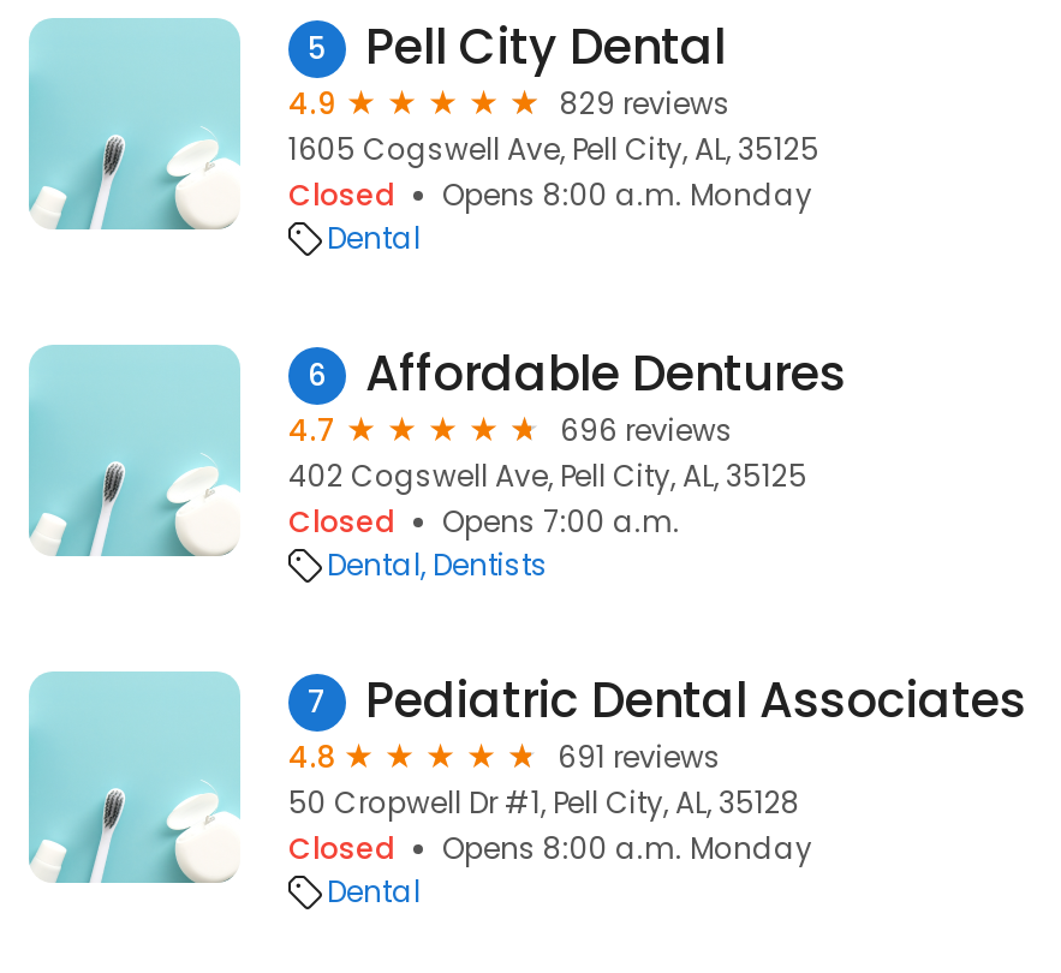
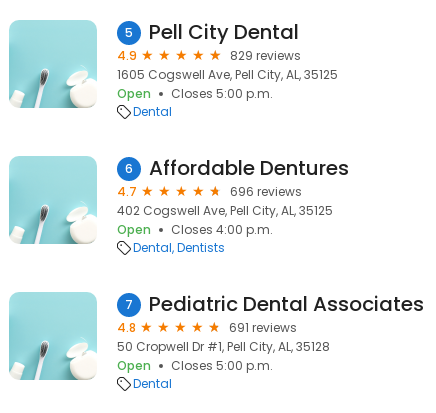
- Closed
- Opens 8:00 a.m. Monday
+ Open
+ Closes 5:00 p.m.

- Closed
- Opens 7:00 a.m.
+ Open
+ Closes 4:00 p.m.

- Closed
- Opens 8:00 a.m. Monday
+ Open
+ Closes 5:00 p.m.
